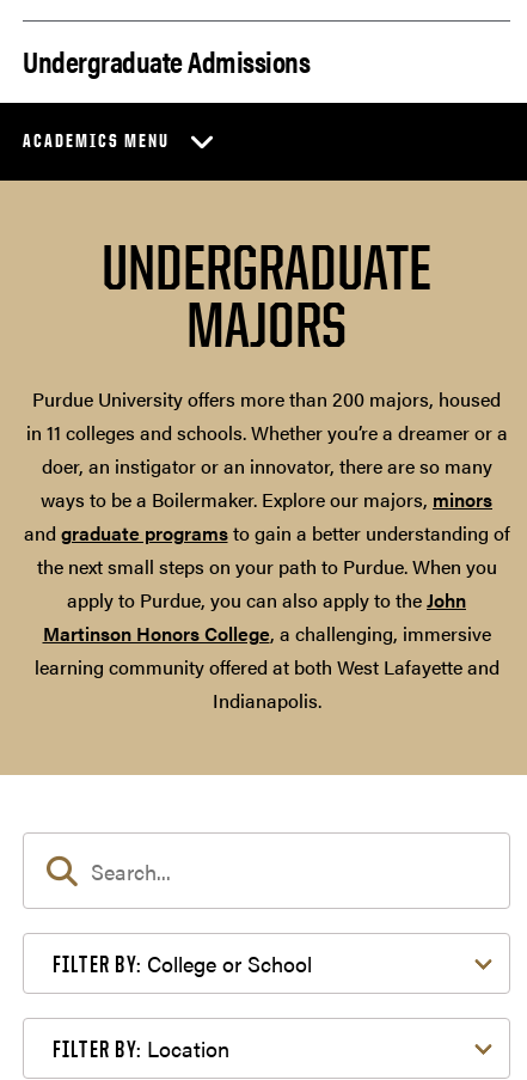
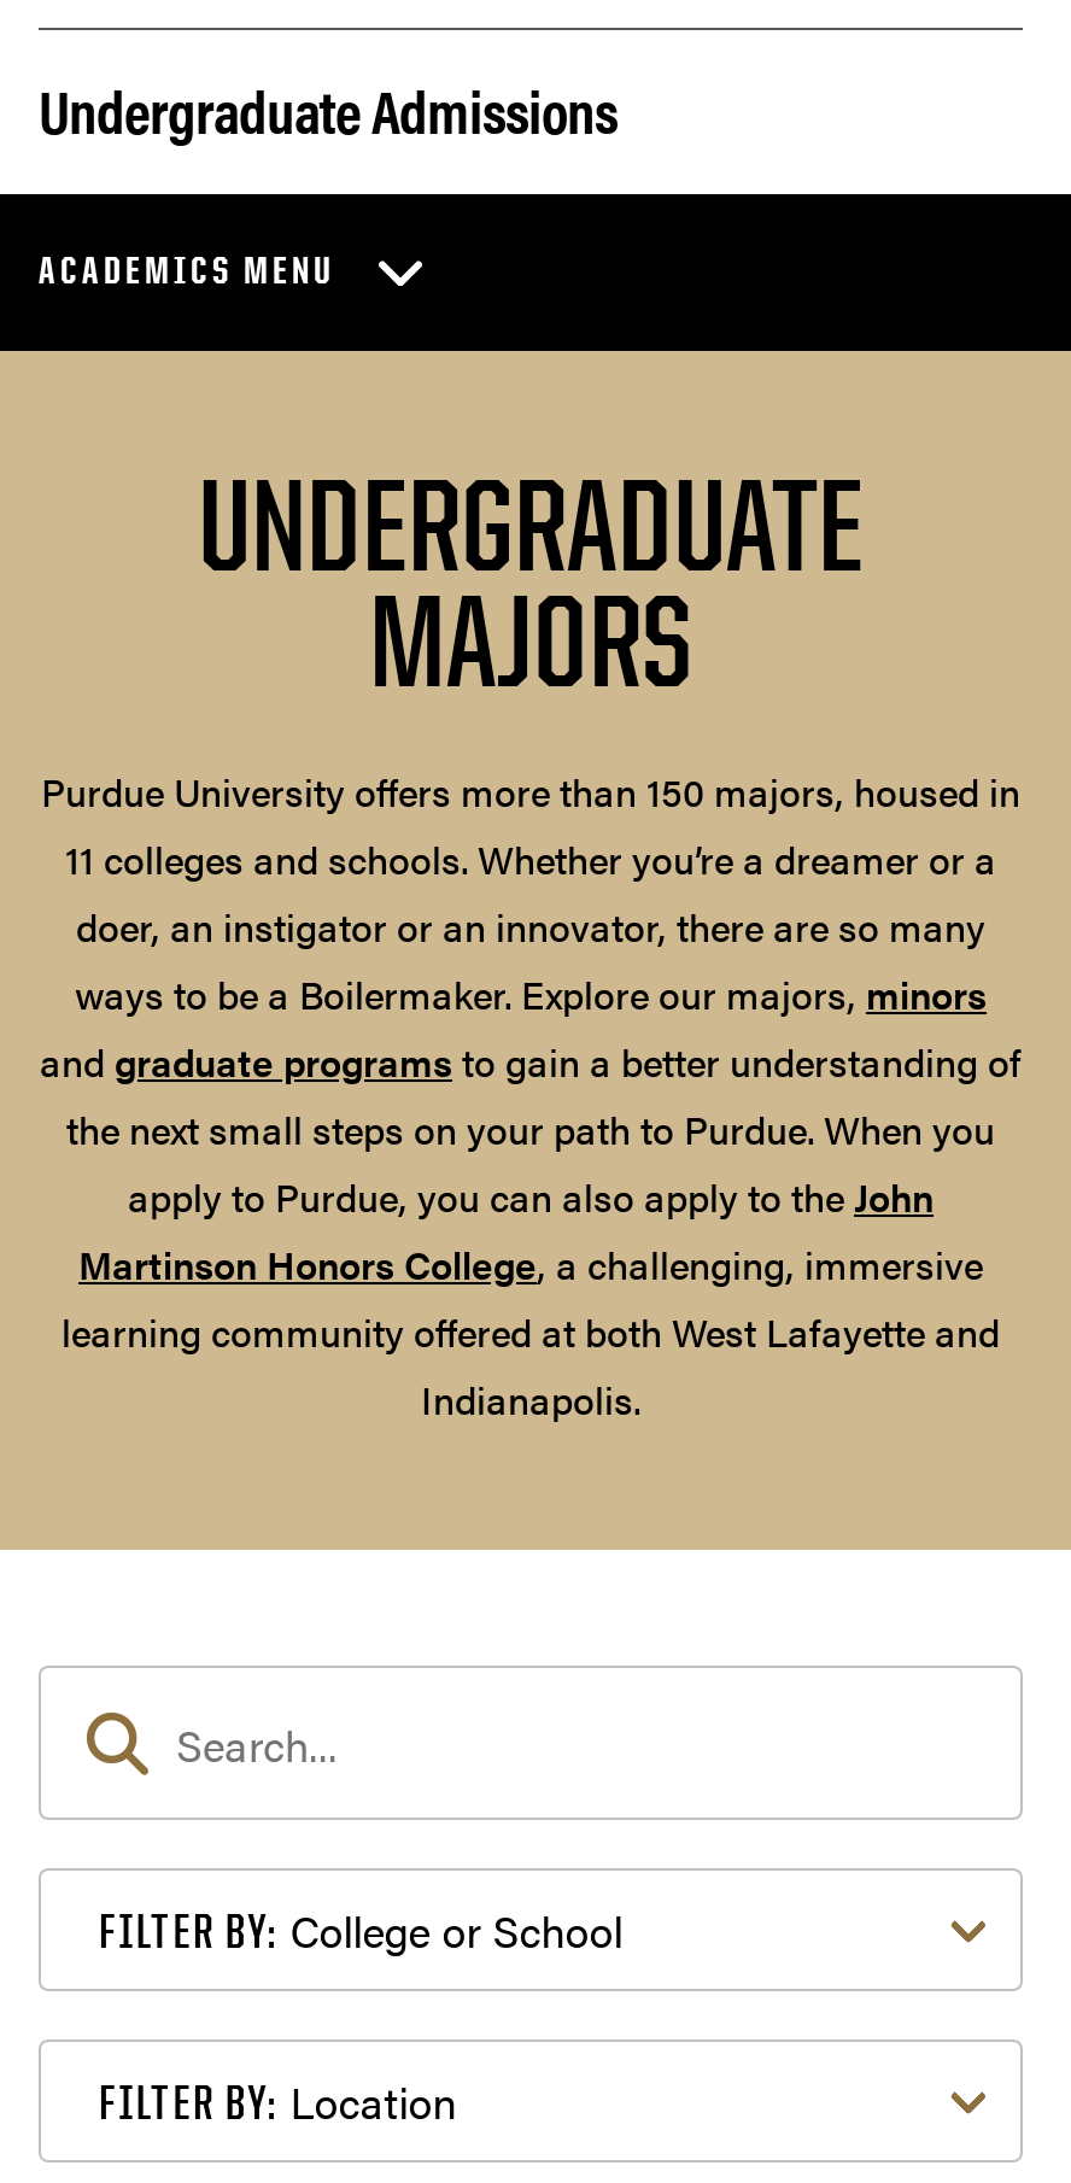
- Purdue University offers more than 200 majors, housed
- in 11 colleges and schools. Whether you’re a dreamer or a
+ Purdue University offers more than 150 majors, housed in
+ 11 colleges and schools. Whether you’re a dreamer or a
